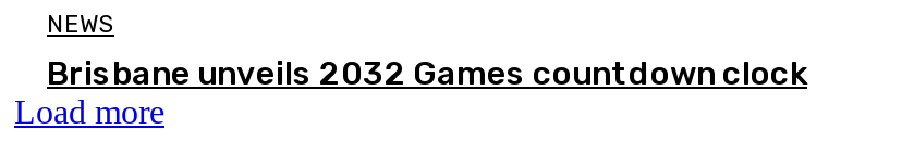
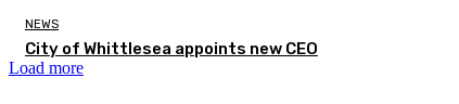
- Brisbane unveils 2032 Games countdown clock
+ City of Whittlesea appoints new CEO
